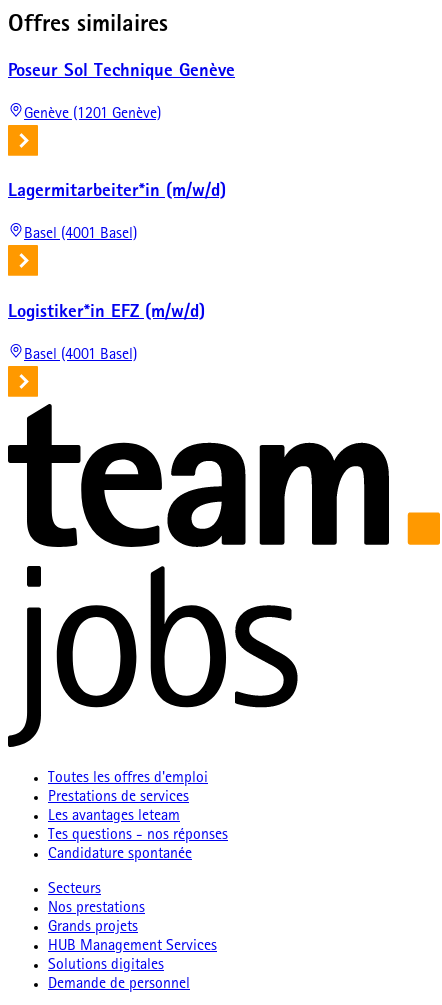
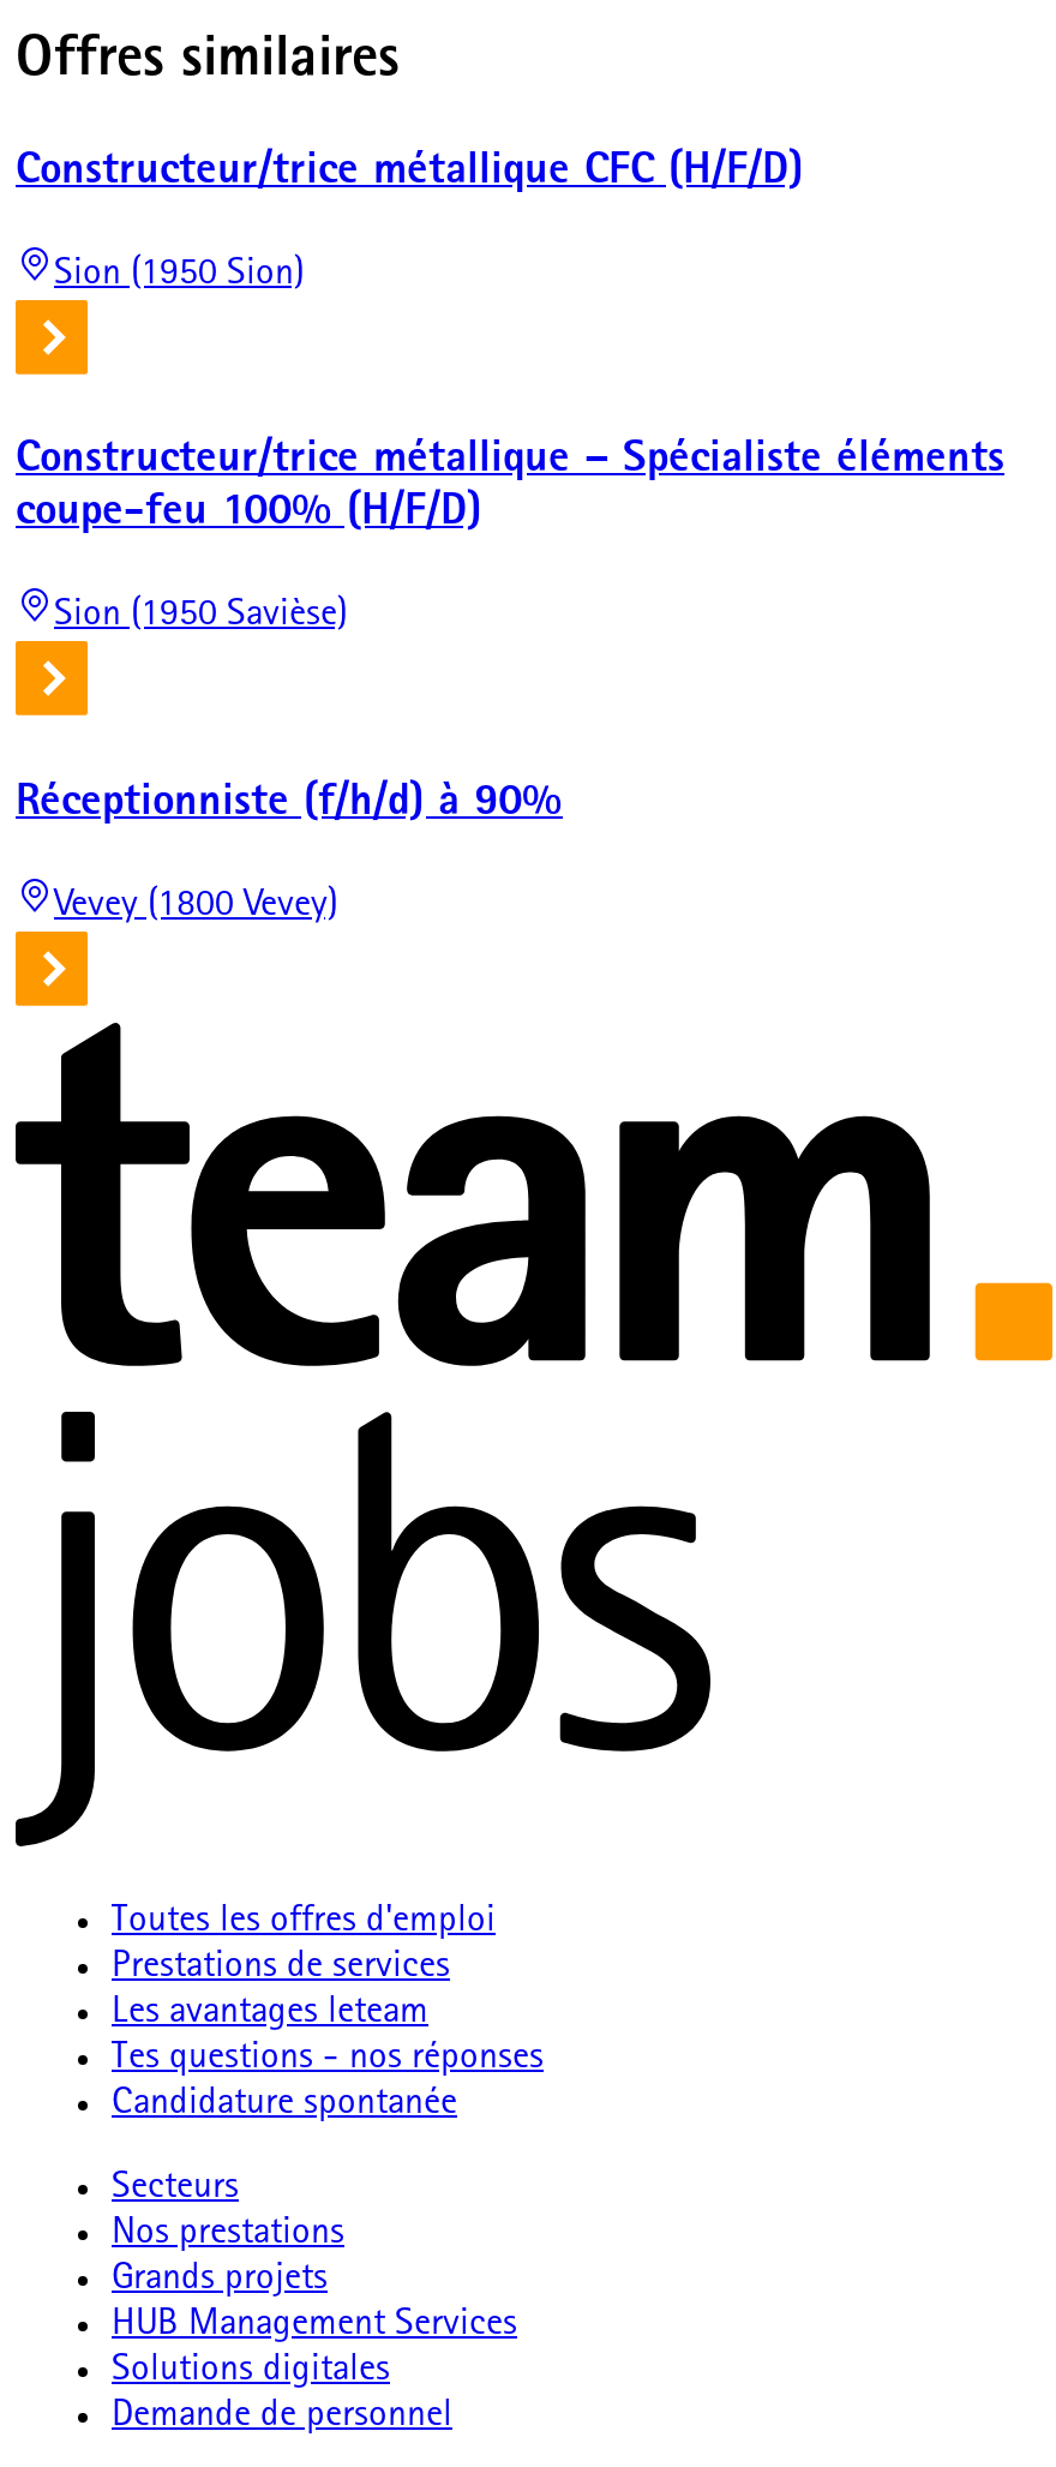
- Poseur Sol Technique Genève
+ Constructeur/trice métallique CFC (H/F/D)

- Genève (1201 Genève)
+ Sion (1950 Sion)

- Lagermitarbeiter*in (m/w/d)
+ Constructeur/trice métallique – Spécialiste éléments
+ coupe-feu 100% (H/F/D)

- Basel (4001 Basel)
+ Sion (1950 Savièse)

- Logistiker*in EFZ (m/w/d)
+ Réceptionniste (f/h/d) à 90%

- Basel (4001 Basel)
+ Vevey (1800 Vevey)
